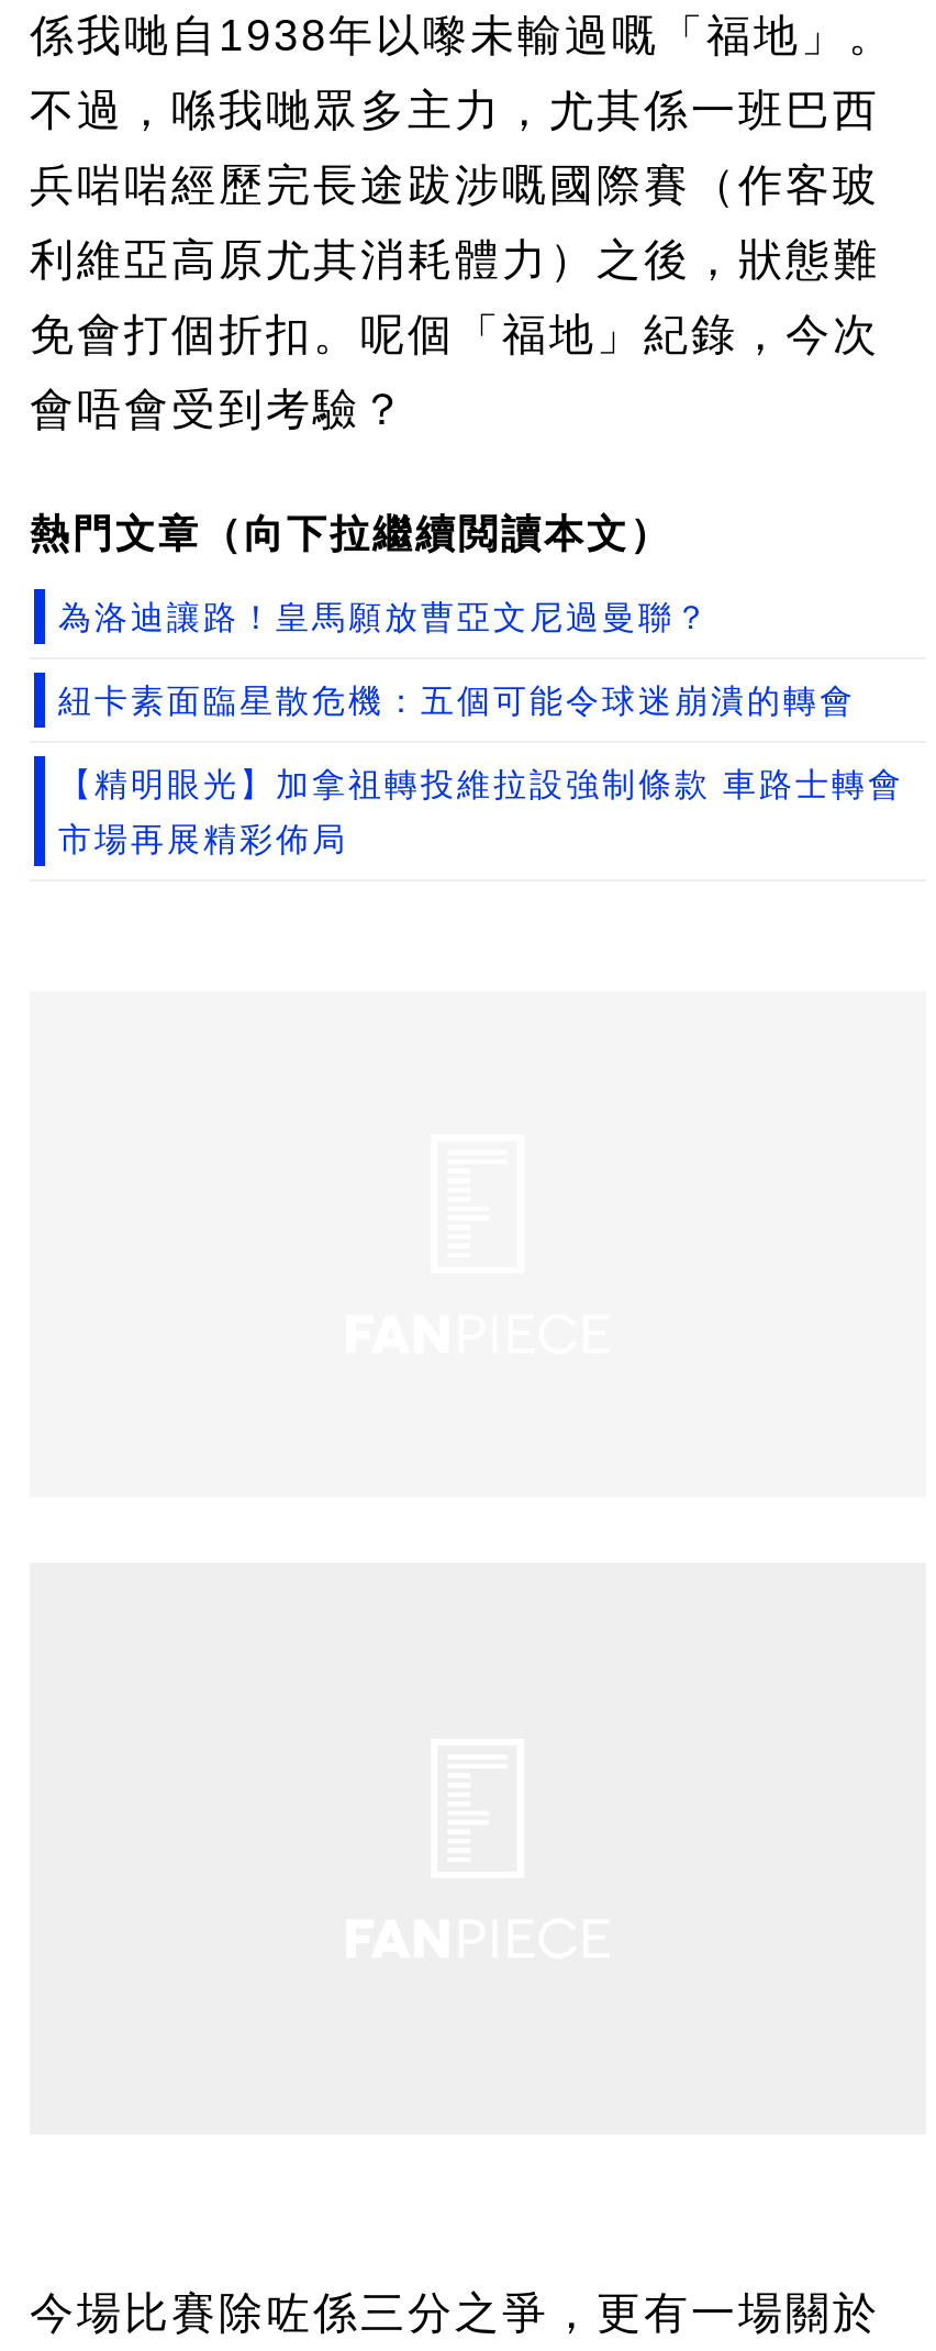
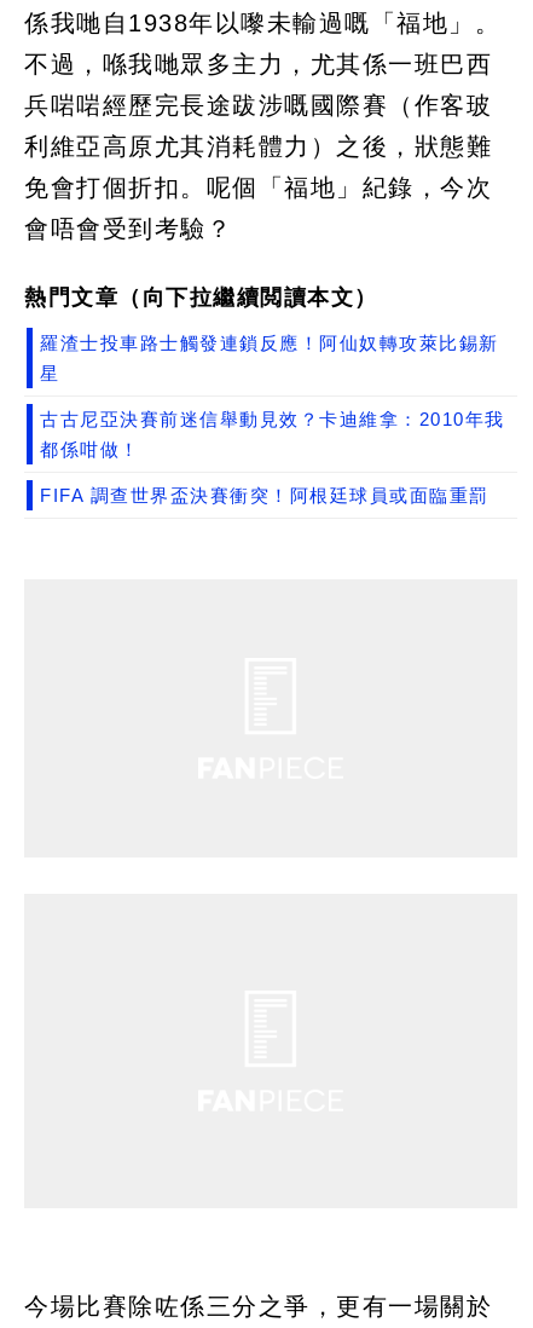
- 為洛迪讓路！皇馬願放曹亞文尼過曼聯？
- 紐卡素面臨星散危機：五個可能令球迷崩潰的轉會
- 【精明眼光】加拿祖轉投維拉設強制條款 車路士轉會
- 市場再展精彩佈局
+ 羅渣士投車路士觸發連鎖反應！阿仙奴轉攻萊比錫新
+ 星
+ 古古尼亞決賽前迷信舉動見效？卡迪維拿：2010年我
+ 都係咁做！
+ FIFA 調查世界盃決賽衝突！阿根廷球員或面臨重罰
